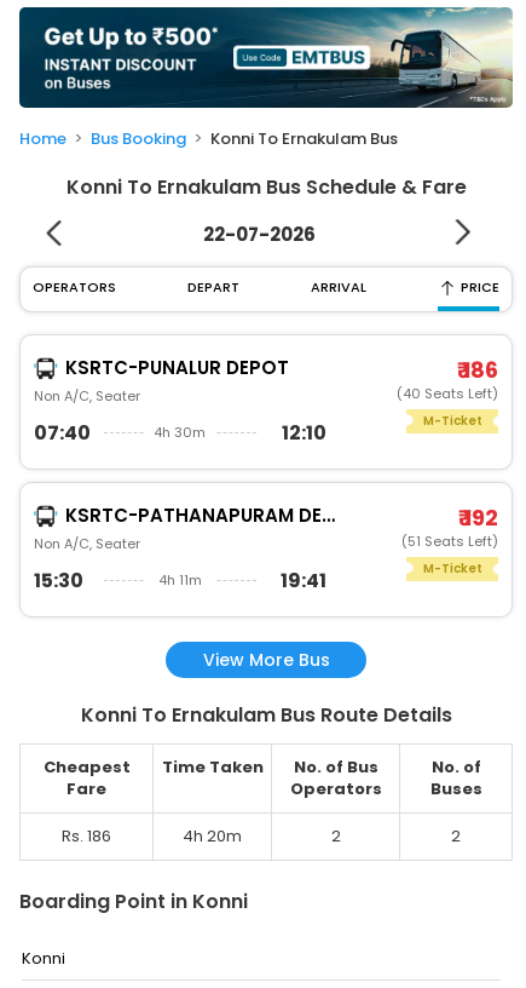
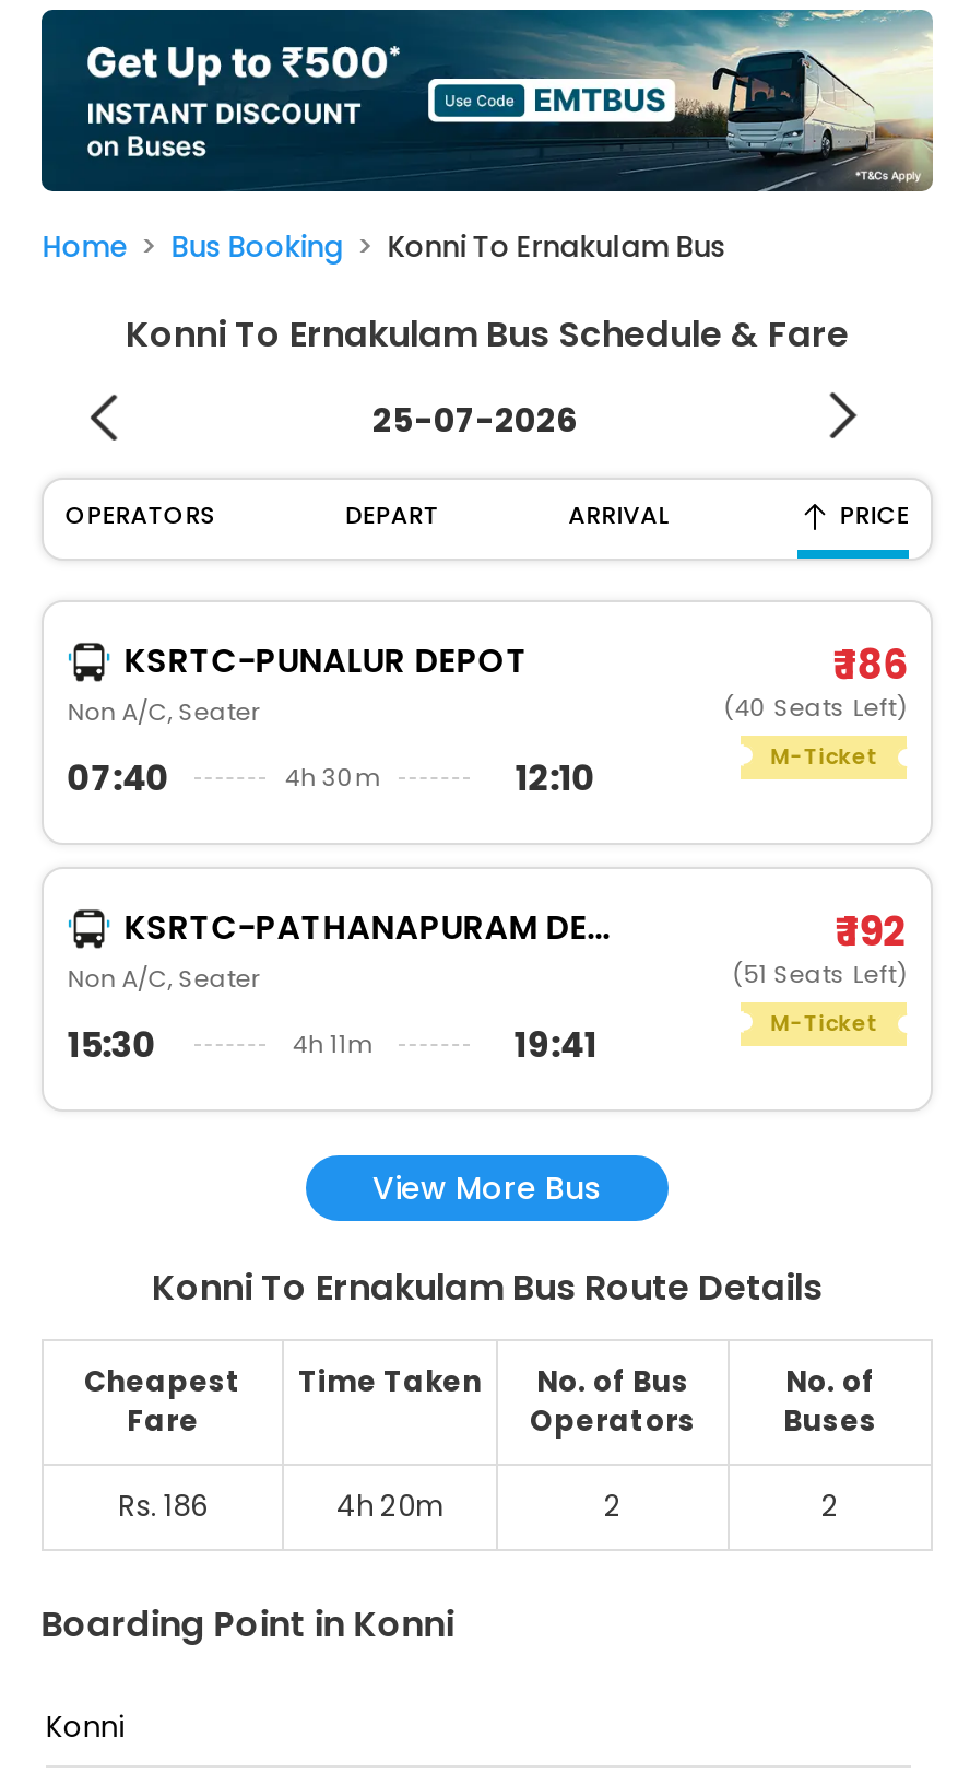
- 22-07-2026
+ 25-07-2026
